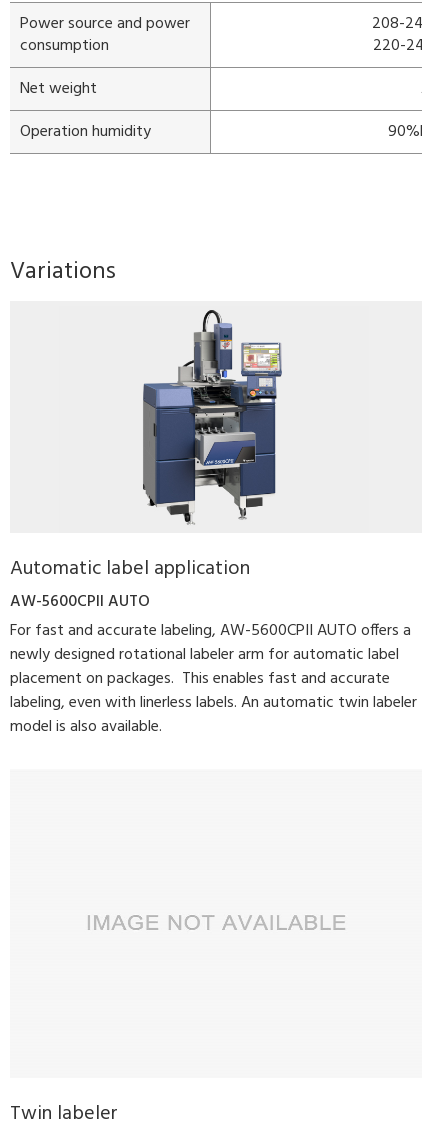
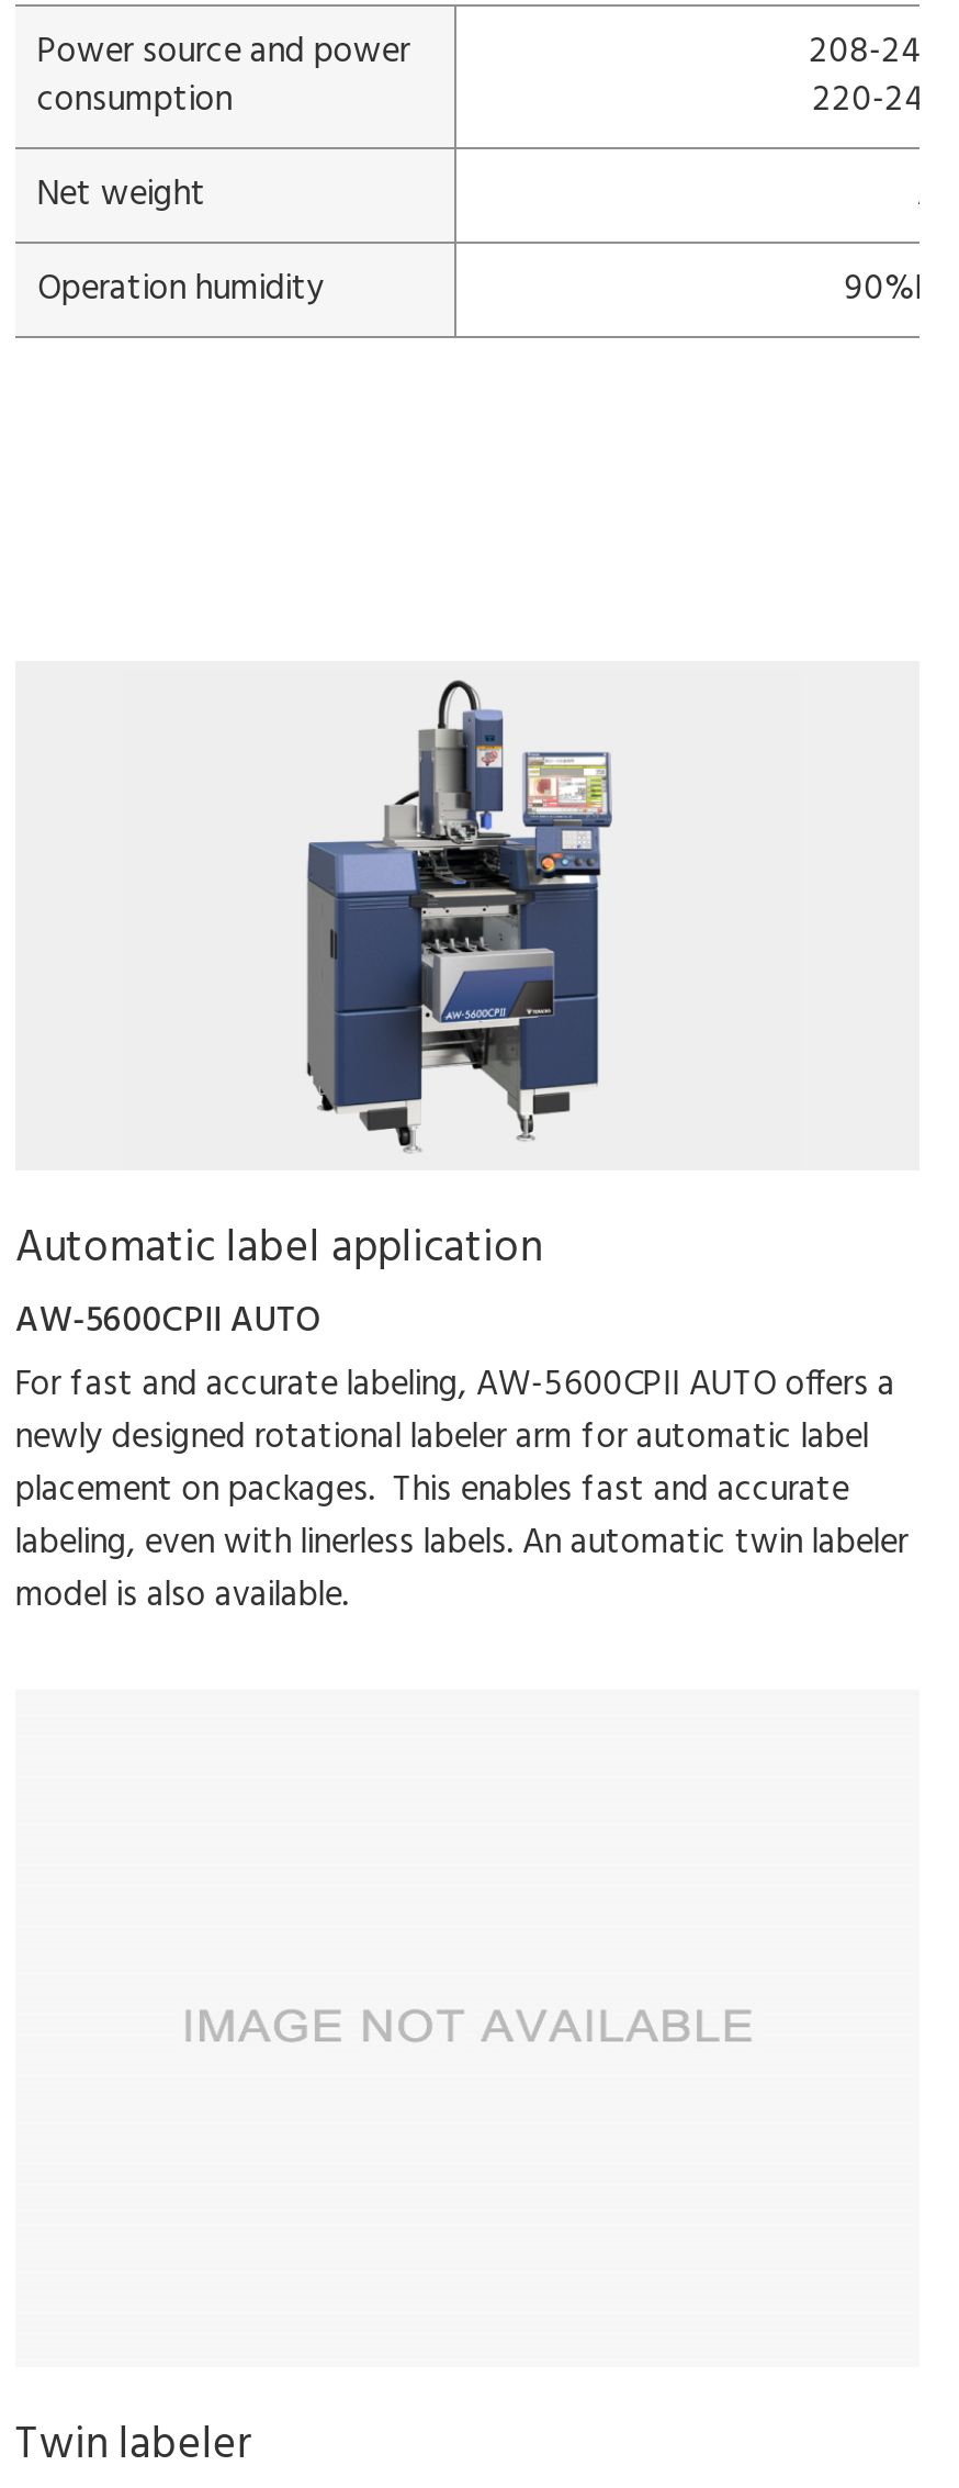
- Variations
